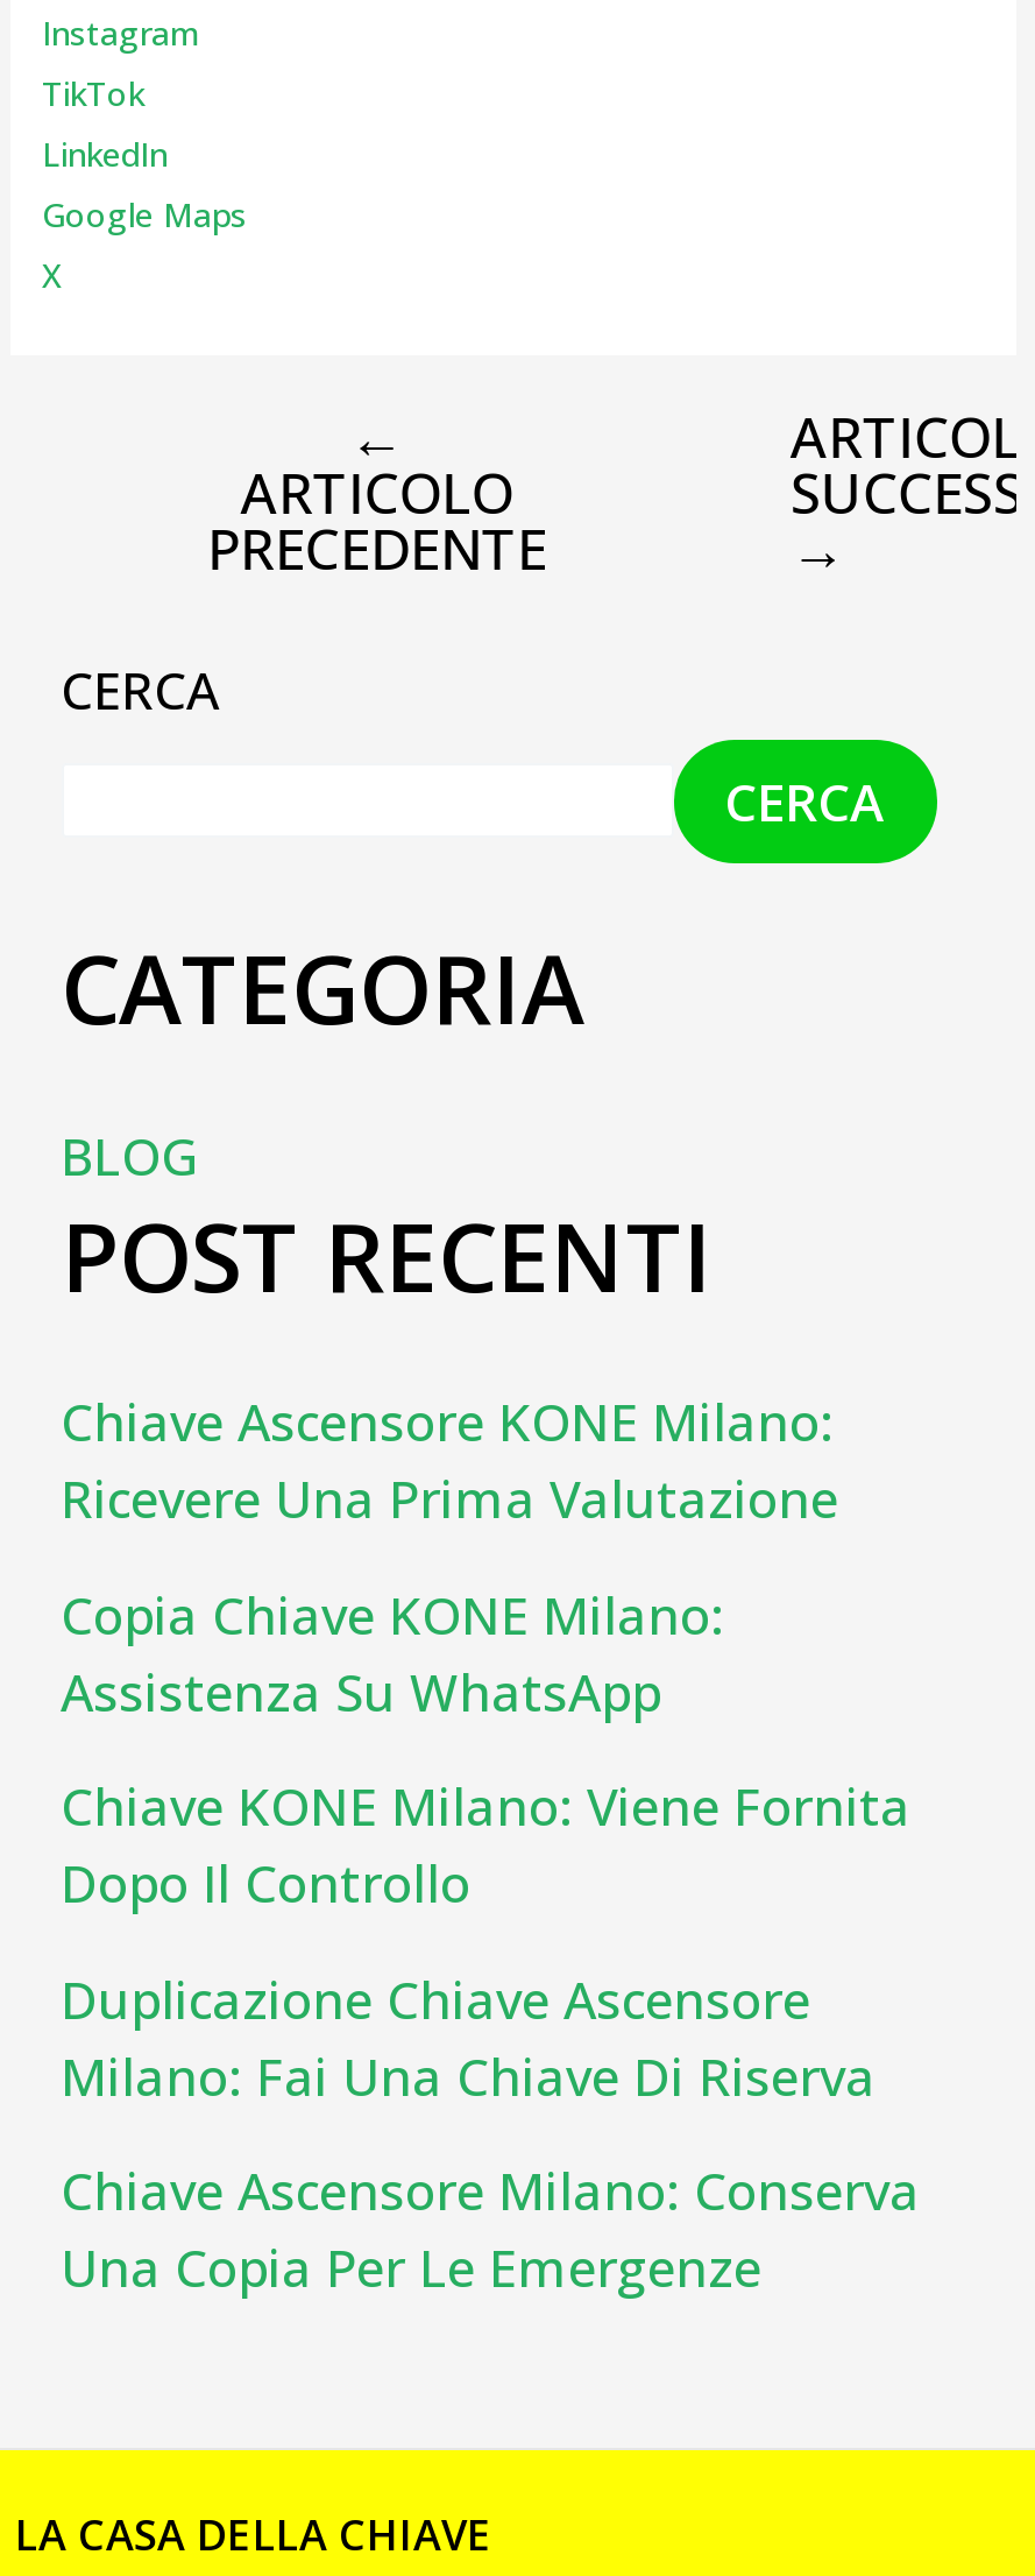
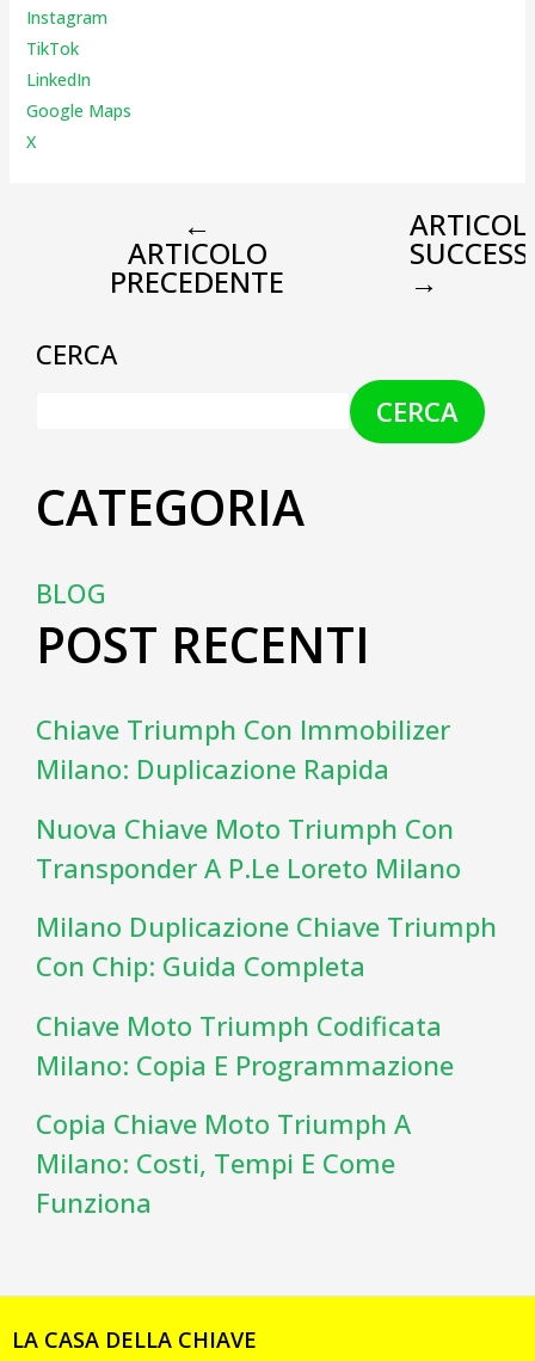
- Chiave Ascensore KONE Milano:
- Ricevere Una Prima Valutazione
+ Chiave Triumph Con Immobilizer
+ Milano: Duplicazione Rapida

- Copia Chiave KONE Milano:
- Assistenza Su WhatsApp
+ Nuova Chiave Moto Triumph Con
+ Transponder A P.le Loreto Milano

- Chiave KONE Milano: Viene Fornita
- Dopo Il Controllo
+ Milano Duplicazione Chiave Triumph
+ Con Chip: Guida Completa

- Duplicazione Chiave Ascensore
- Milano: Fai Una Chiave Di Riserva
+ Chiave Moto Triumph Codificata
+ Milano: Copia E Programmazione

- Chiave Ascensore Milano: Conserva
- Una Copia Per Le Emergenze
+ Copia Chiave Moto Triumph A
+ Milano: Costi, Tempi E Come
+ Funziona
